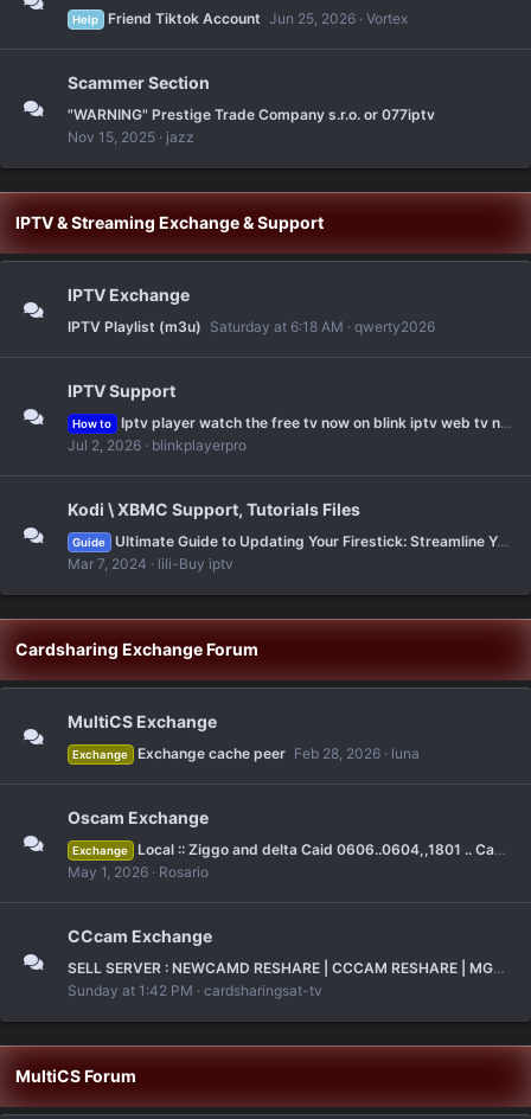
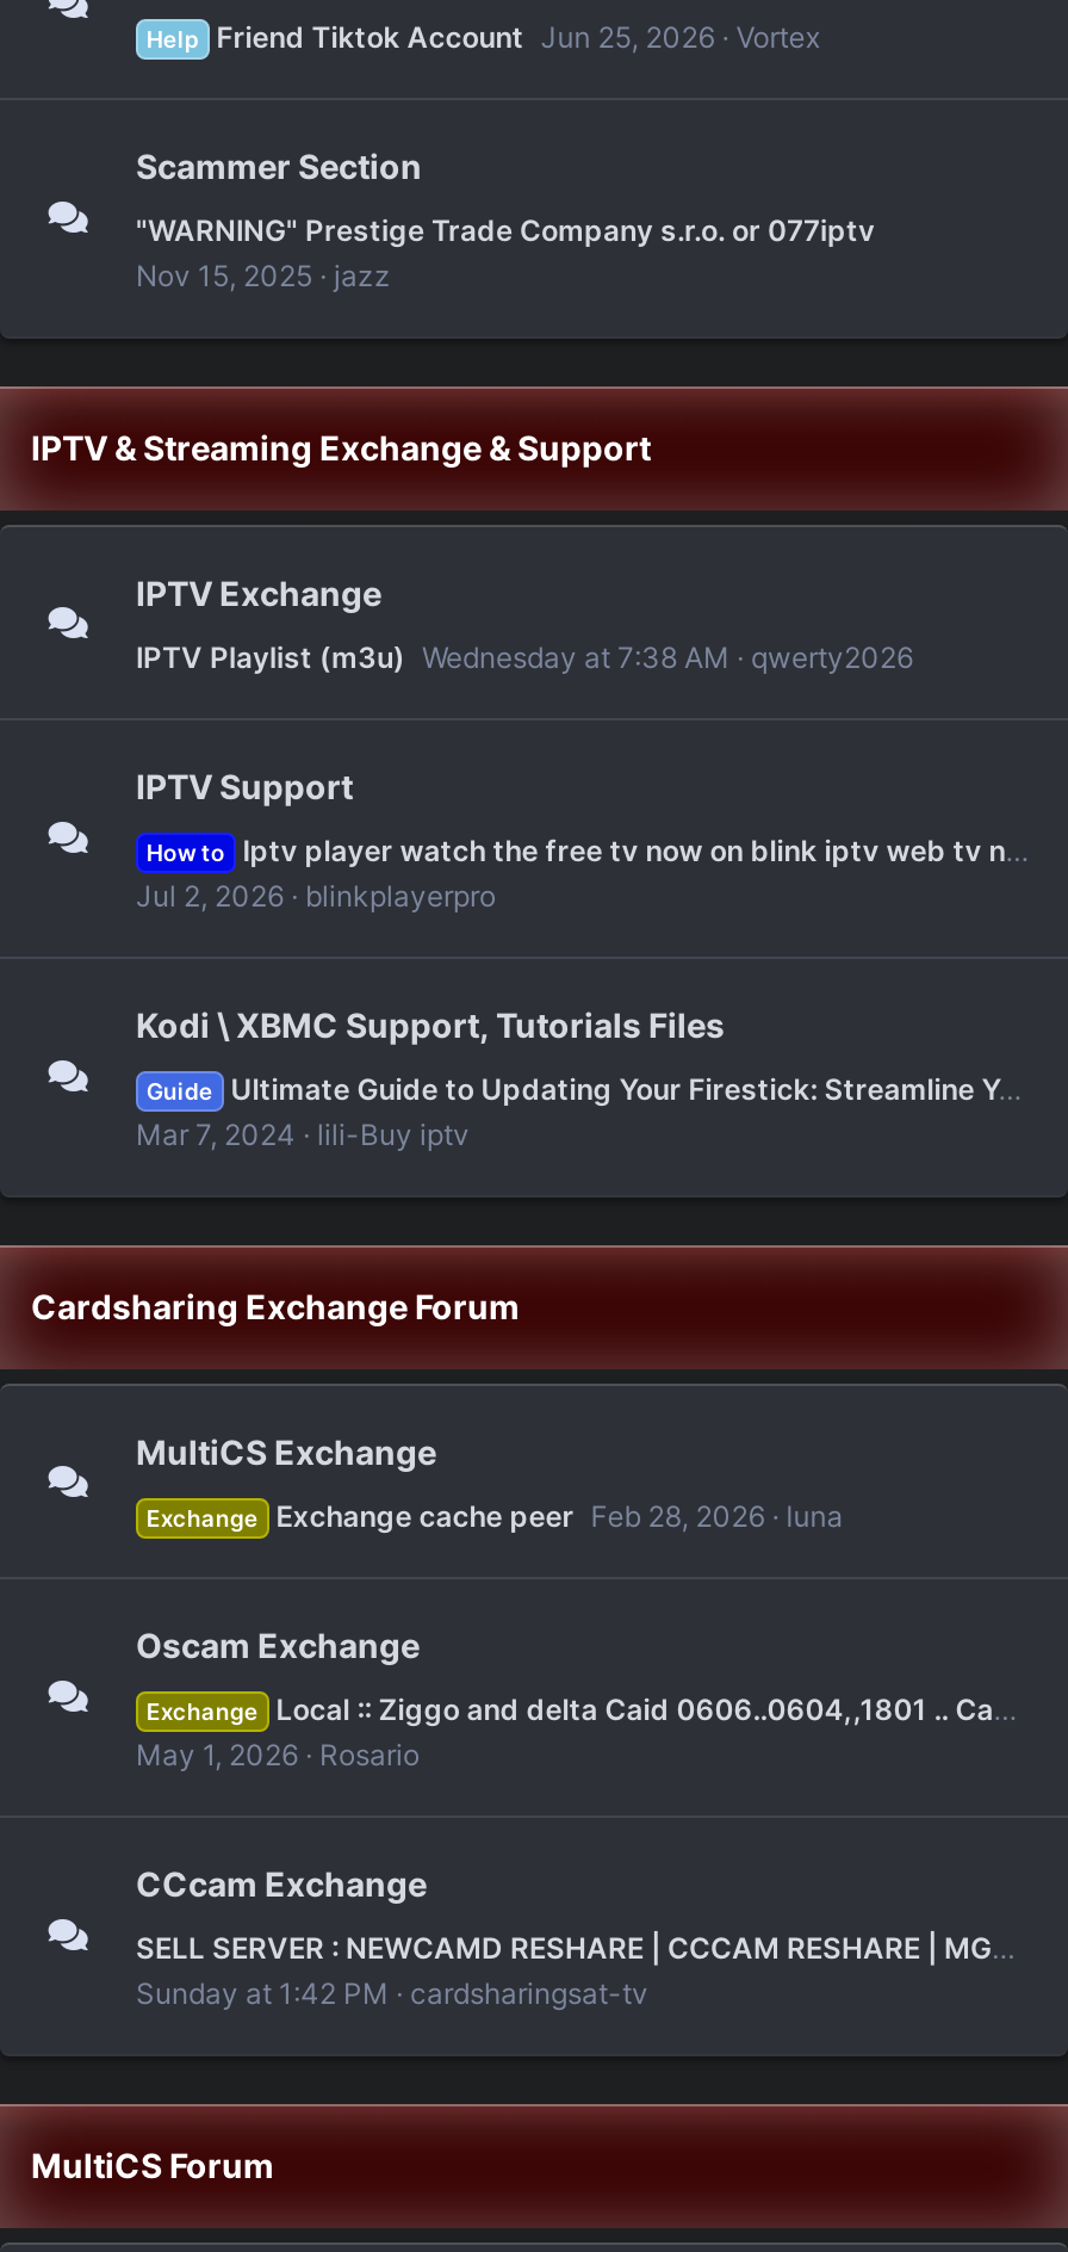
- IPTV Playlist (m3u) Saturday at 6:18 AM qwerty2026
+ IPTV Playlist (m3u) Wednesday at 7:38 AM qwerty2026
